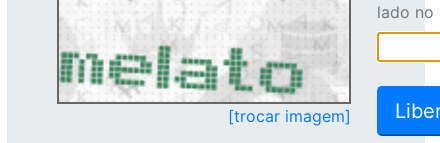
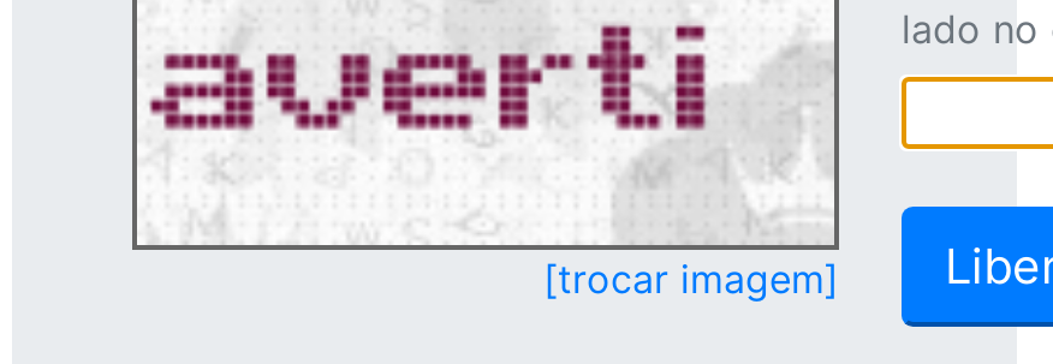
- [image]
+ [image]
